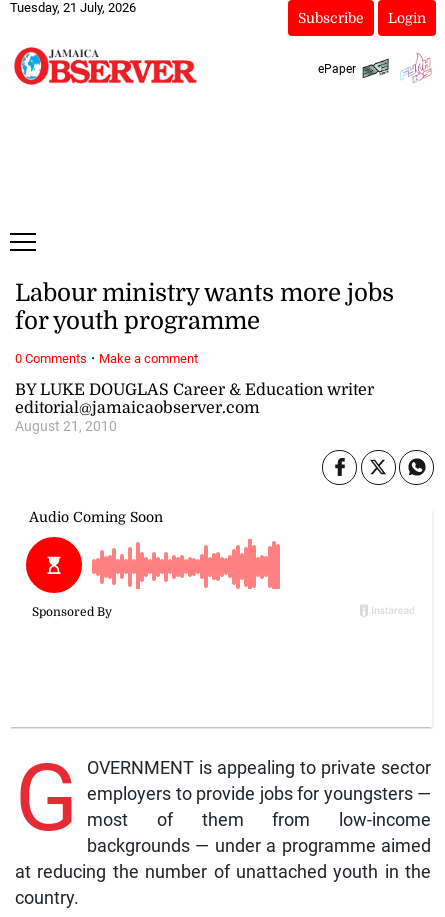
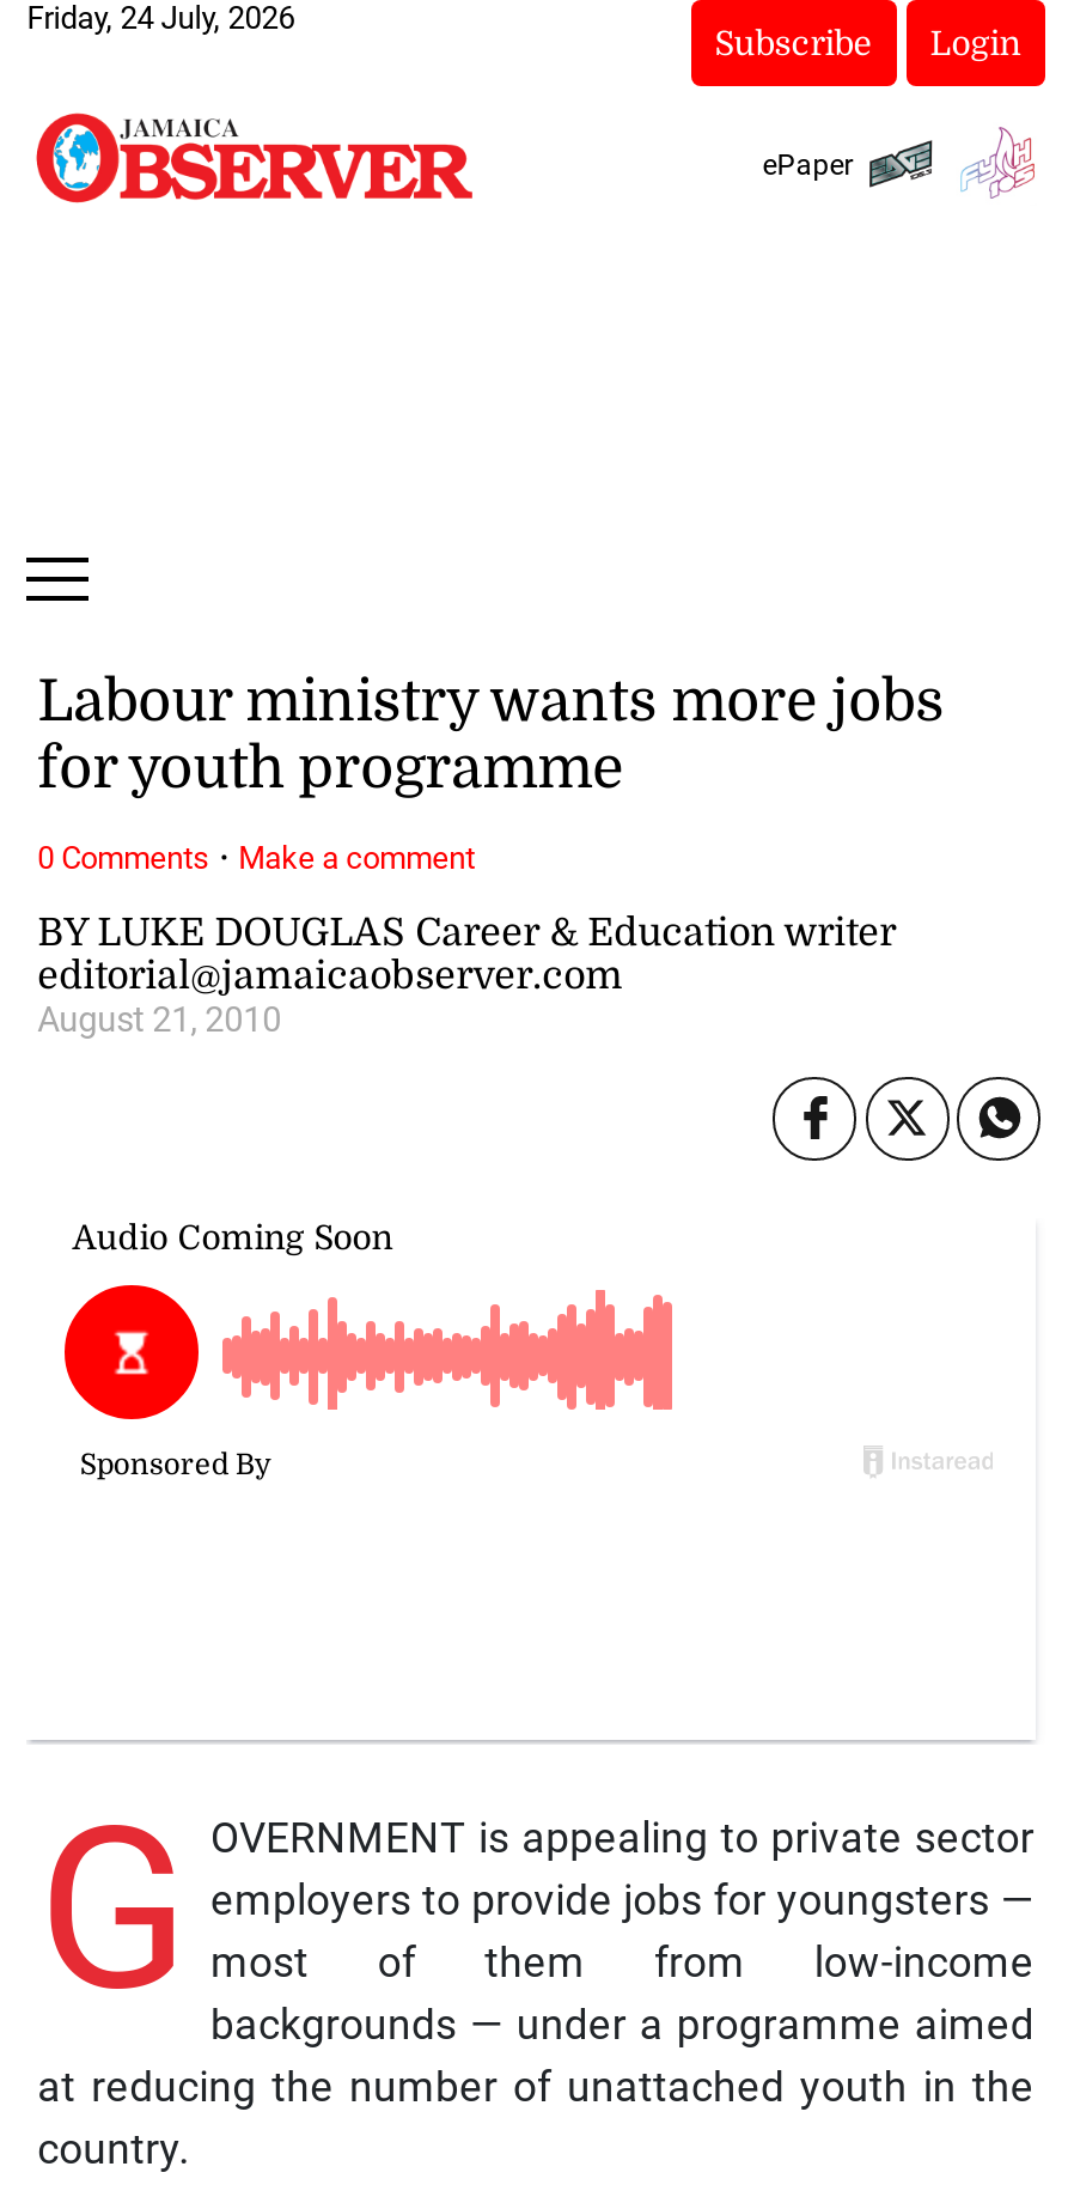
- Tuesday, 21 July, 2026
+ Friday, 24 July, 2026
